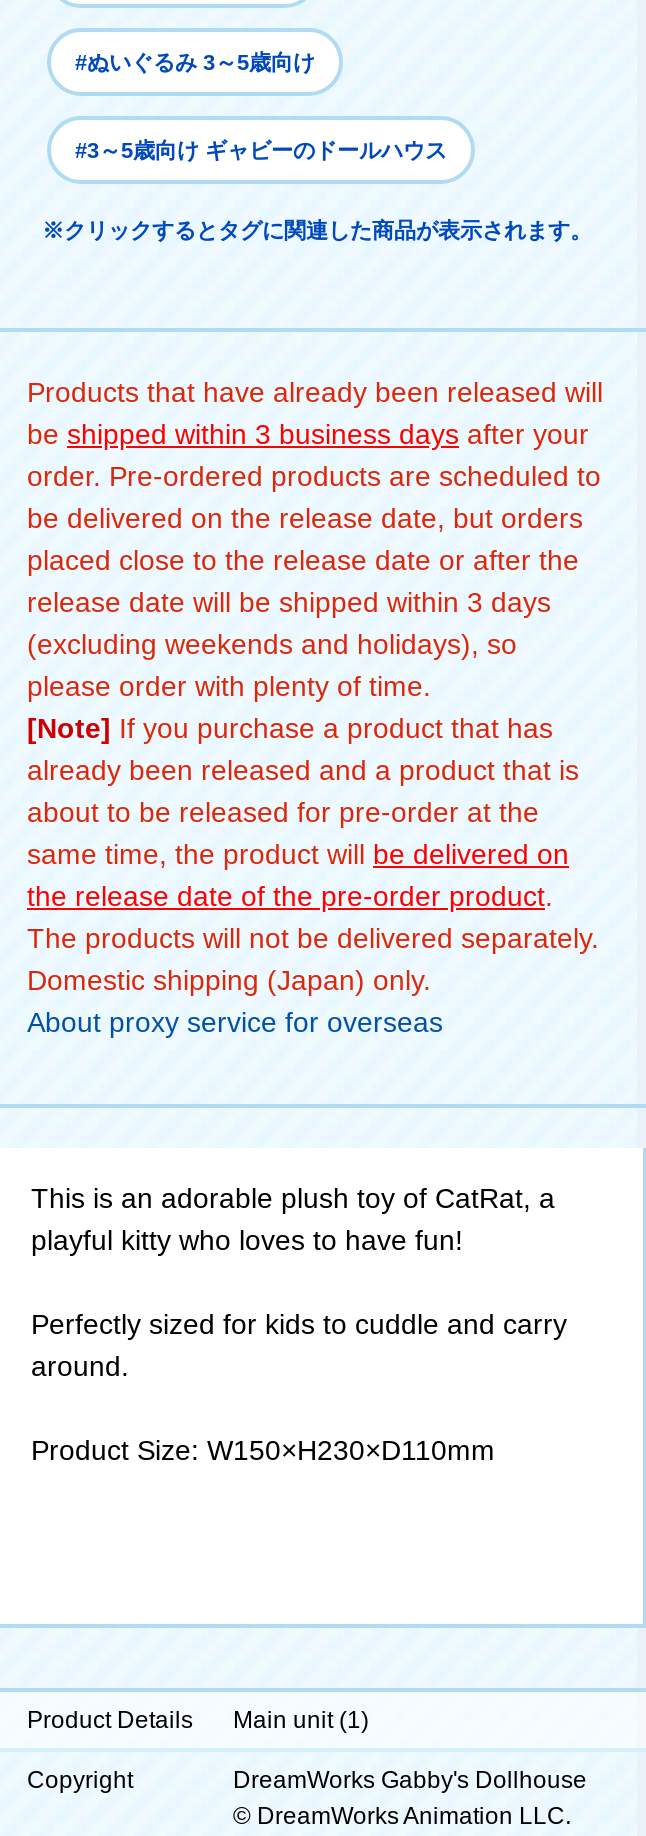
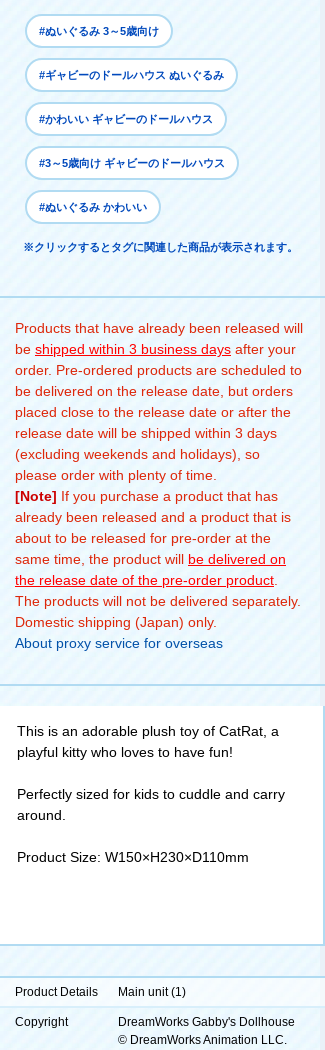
+ #ギャビーのドールハウス ぬいぐるみ

+ #かわいい ギャビーのドールハウス

+ #ぬいぐるみ かわいい
